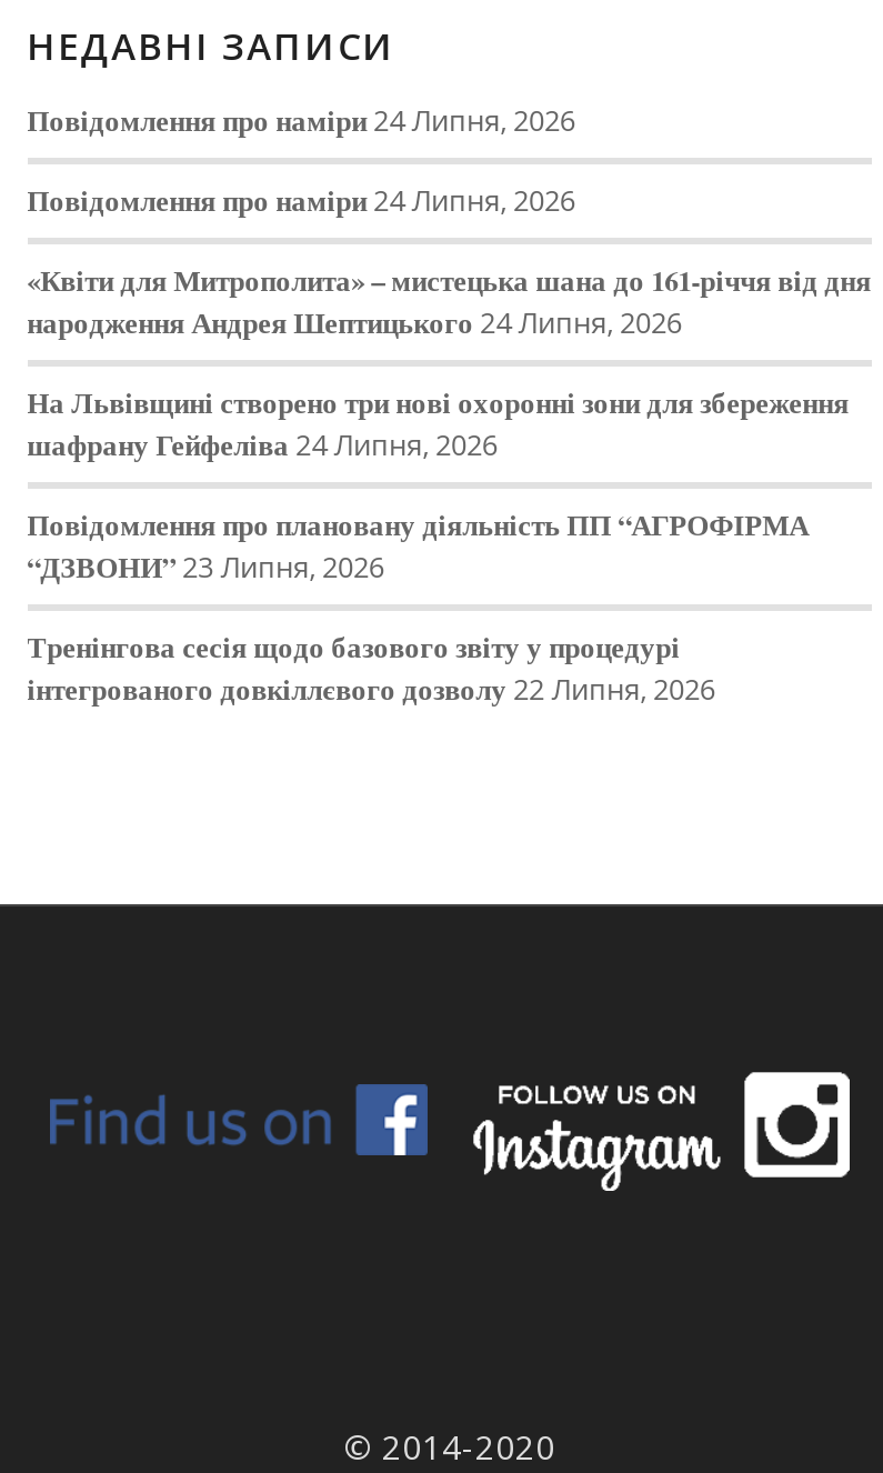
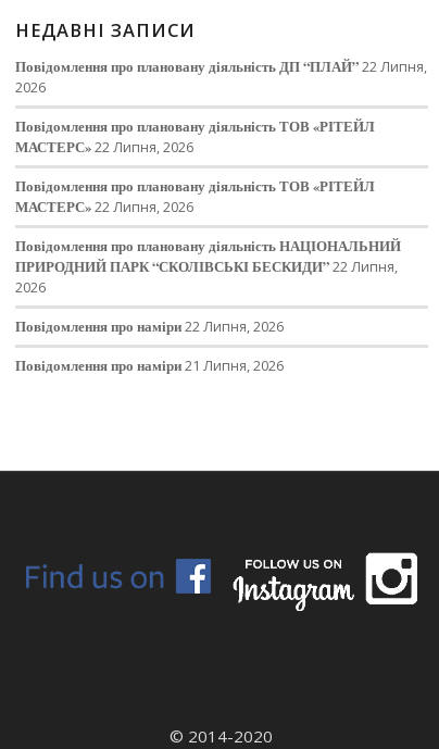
- Повідомлення про наміри 24 Липня, 2026
+ Повідомлення про плановану діяльність ДП “ПЛАЙ” 22 Липня,
+ 2026

- Повідомлення про наміри 24 Липня, 2026
+ Повідомлення про плановану діяльність ТОВ «РІТЕЙЛ
+ МАСТЕРС» 22 Липня, 2026

- «Квіти для Митрополита» – мистецька шана до 161-річчя від дня
- народження Андрея Шептицького 24 Липня, 2026
+ Повідомлення про плановану діяльність ТОВ «РІТЕЙЛ
+ МАСТЕРС» 22 Липня, 2026

- На Львівщині створено три нові охоронні зони для збереження
- шафрану Гейфеліва 24 Липня, 2026
+ Повідомлення про плановану діяльність НАЦІОНАЛЬНИЙ
+ ПРИРОДНИЙ ПАРК “СКОЛІВСЬКІ БЕСКИДИ” 22 Липня,
+ 2026

- Повідомлення про плановану діяльність ПП “АГРОФІРМА
- “ДЗВОНИ” 23 Липня, 2026
+ Повідомлення про наміри 22 Липня, 2026

- Тренінгова сесія щодо базового звіту у процедурі
- інтегрованого довкіллєвого дозволу 22 Липня, 2026
+ Повідомлення про наміри 21 Липня, 2026
